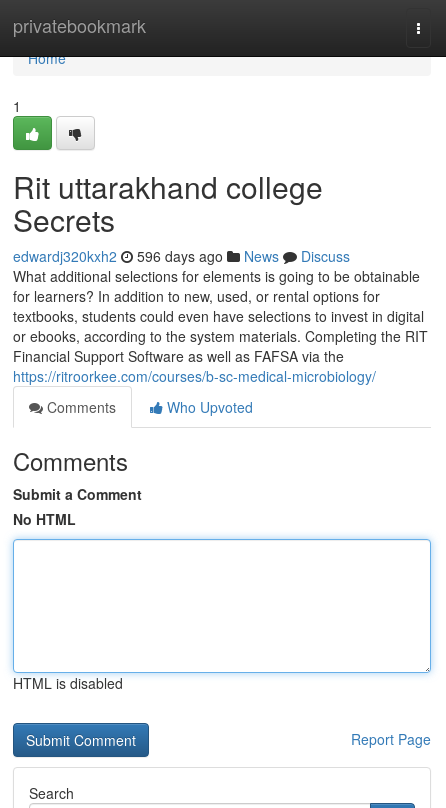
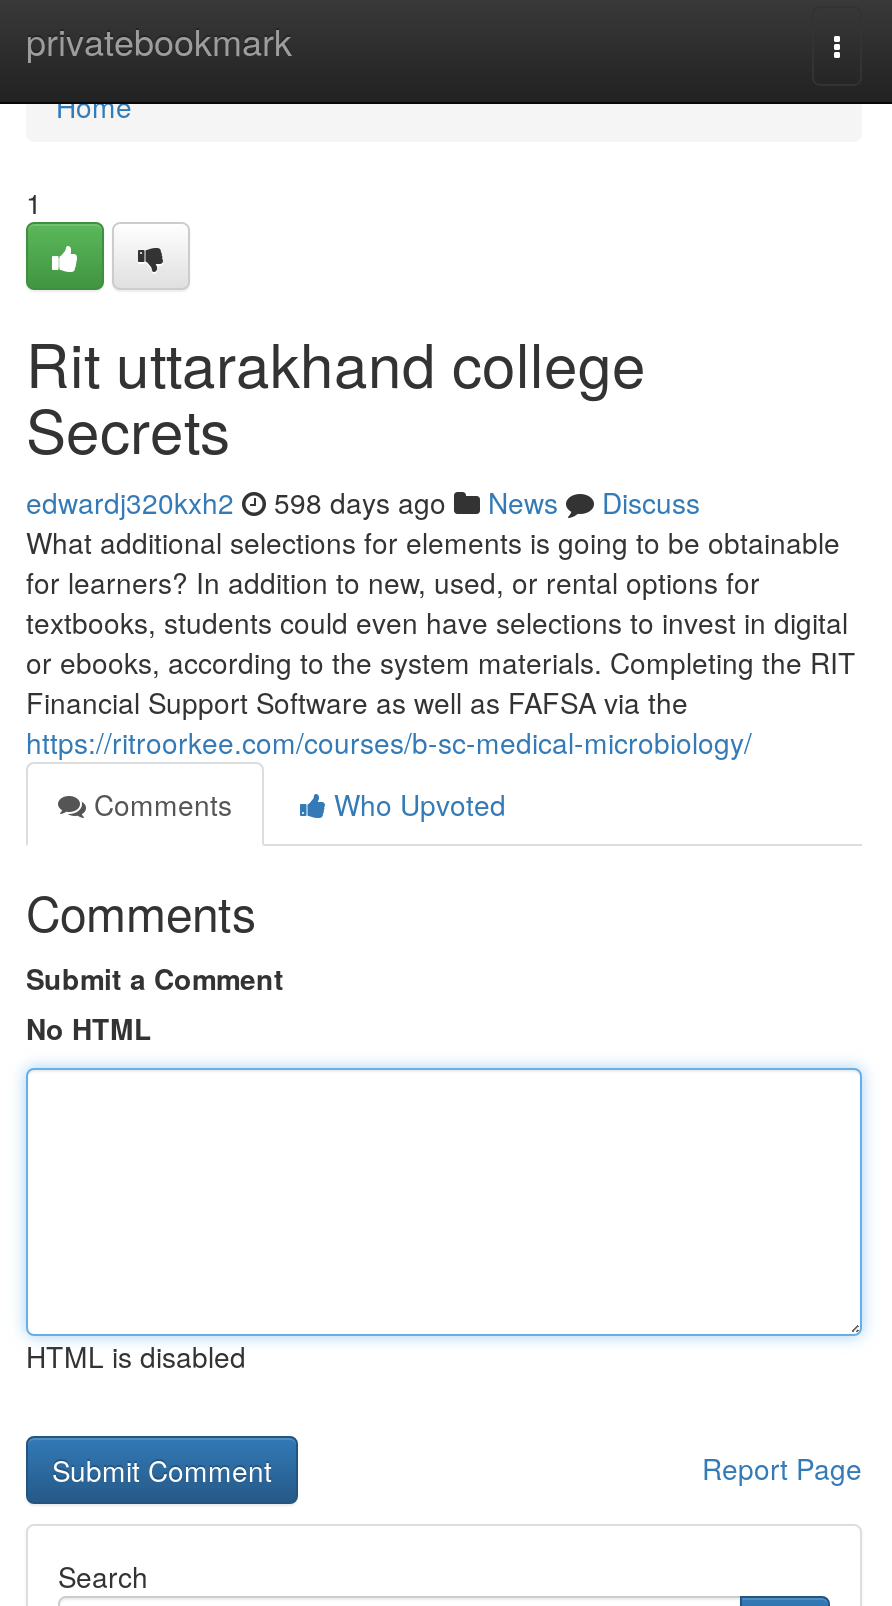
- edwardj320kxh2 596 days ago News Discuss
+ edwardj320kxh2 598 days ago News Discuss
